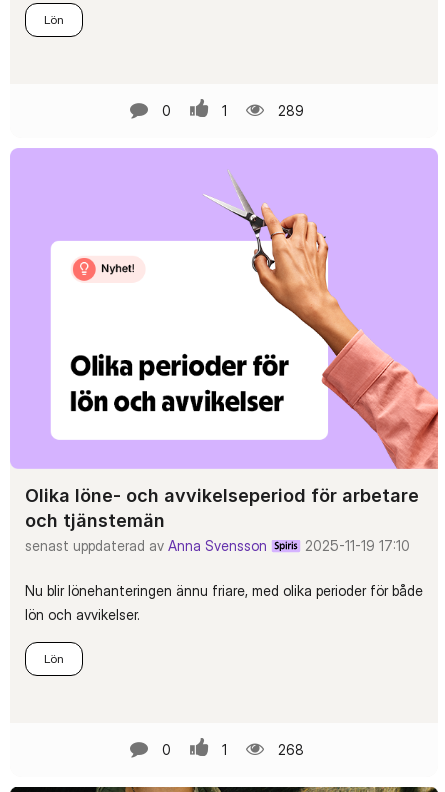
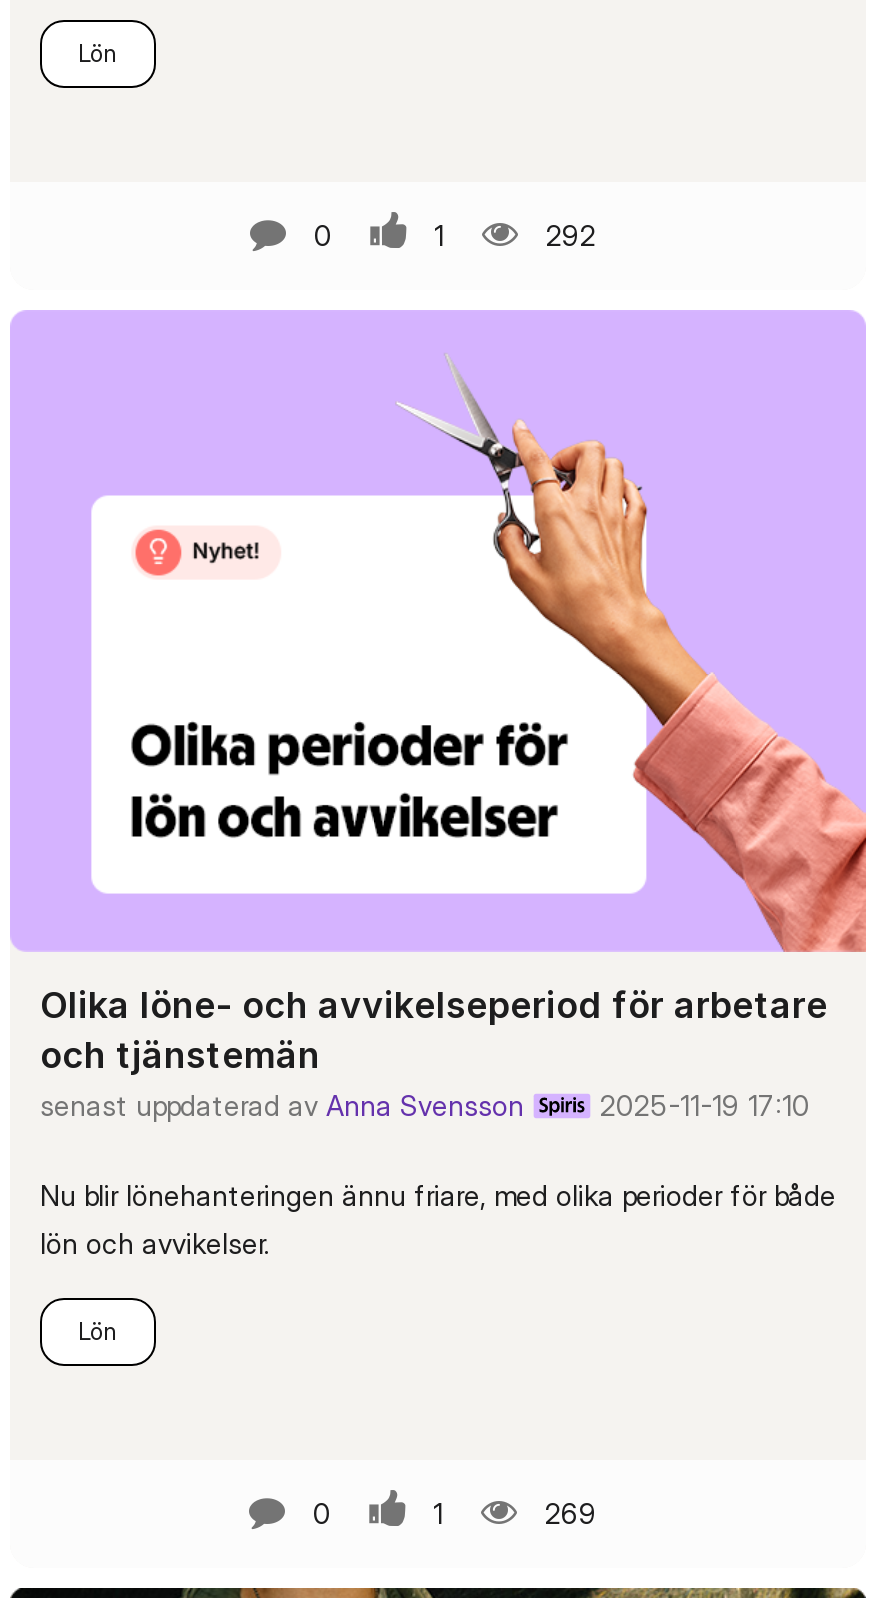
- 289
+ 292

- 268
+ 269
